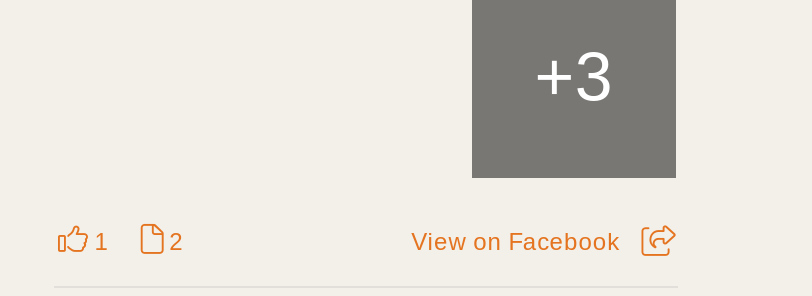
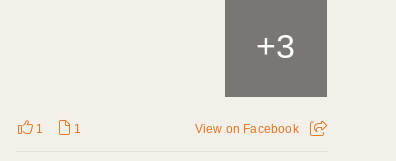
- 2
+ 1
